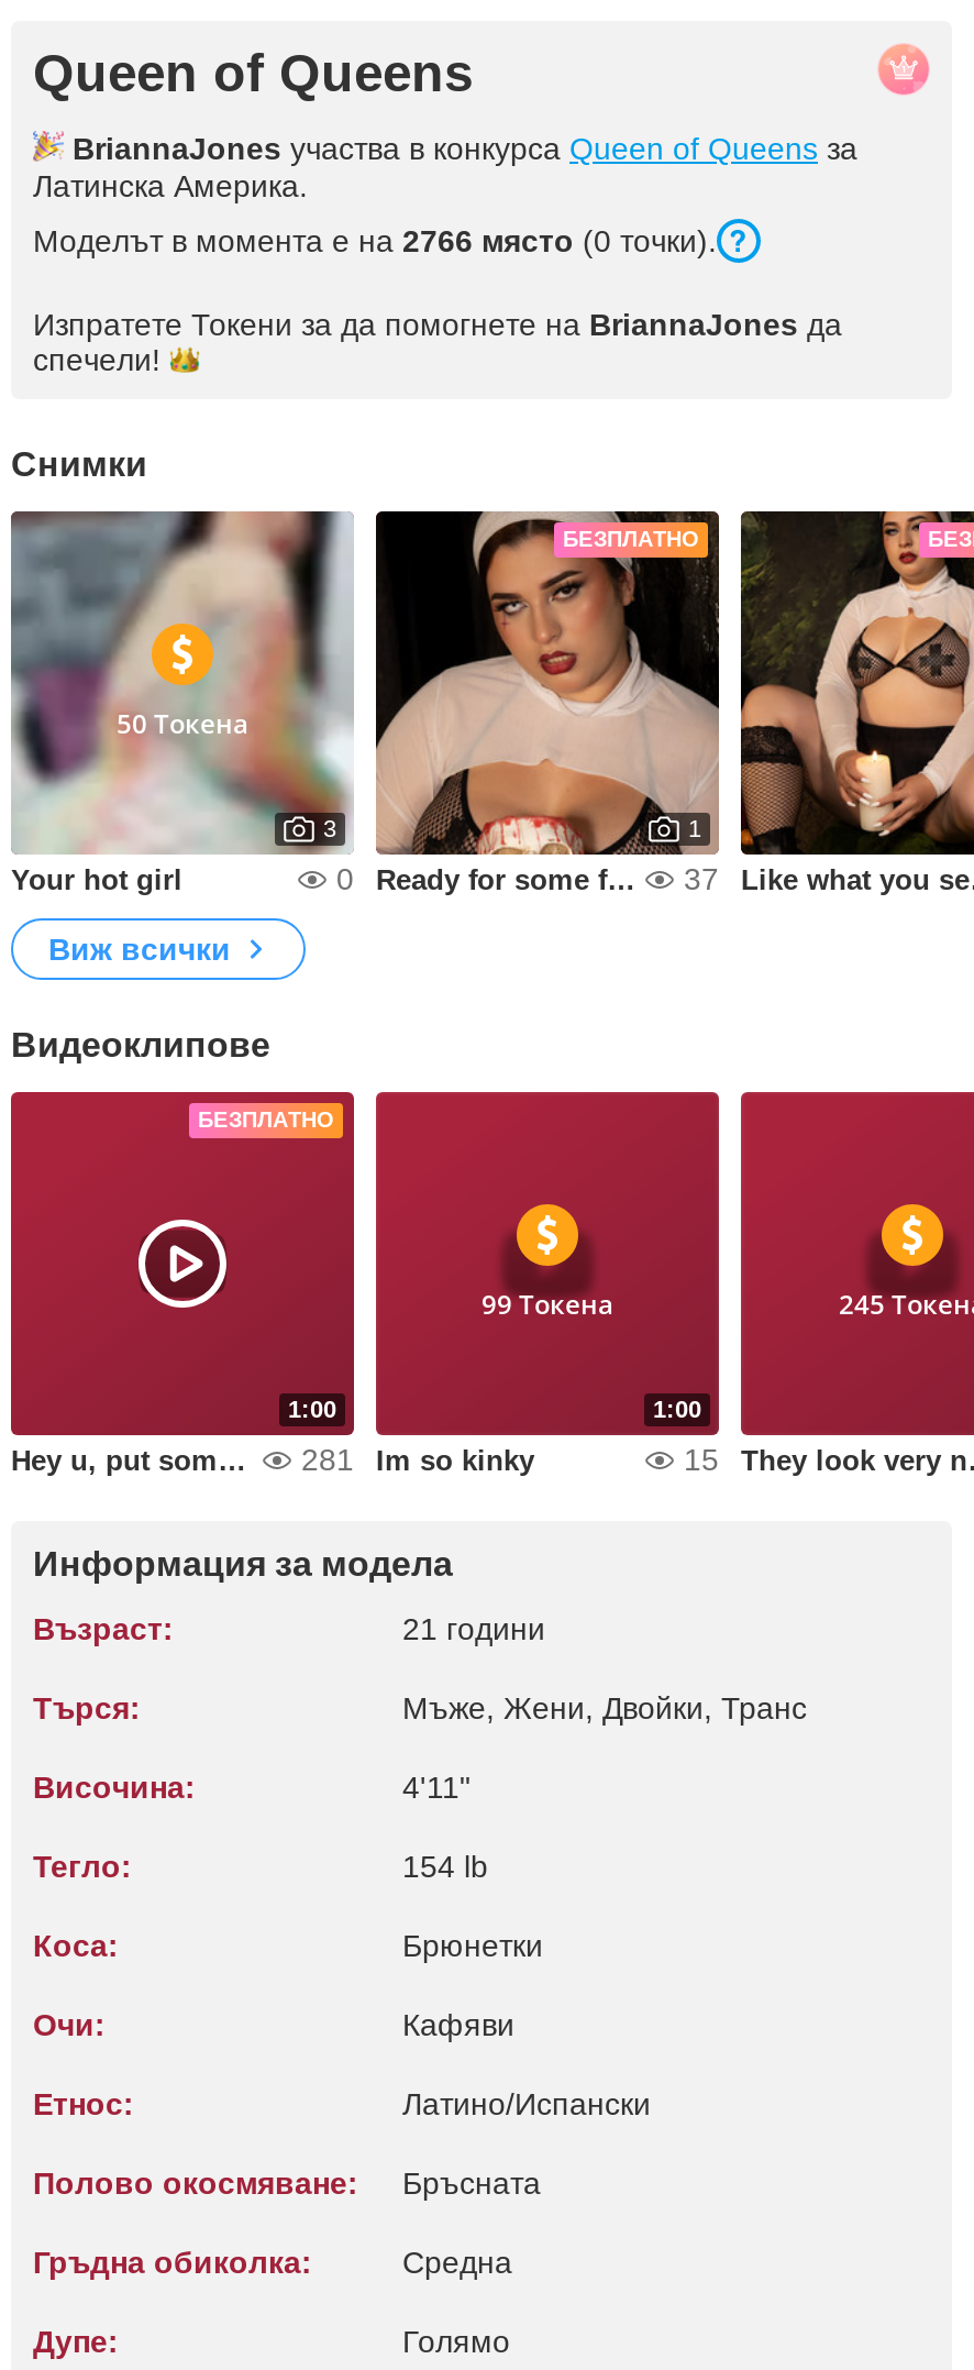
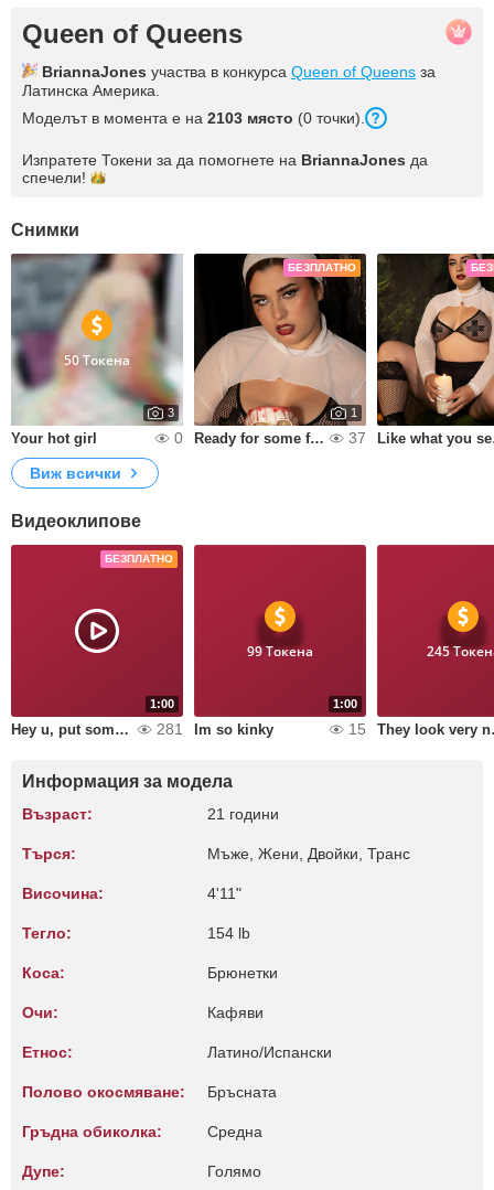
- Моделът в момента е на 2766 място (0 точки).
+ Моделът в момента е на 2103 място (0 точки).
